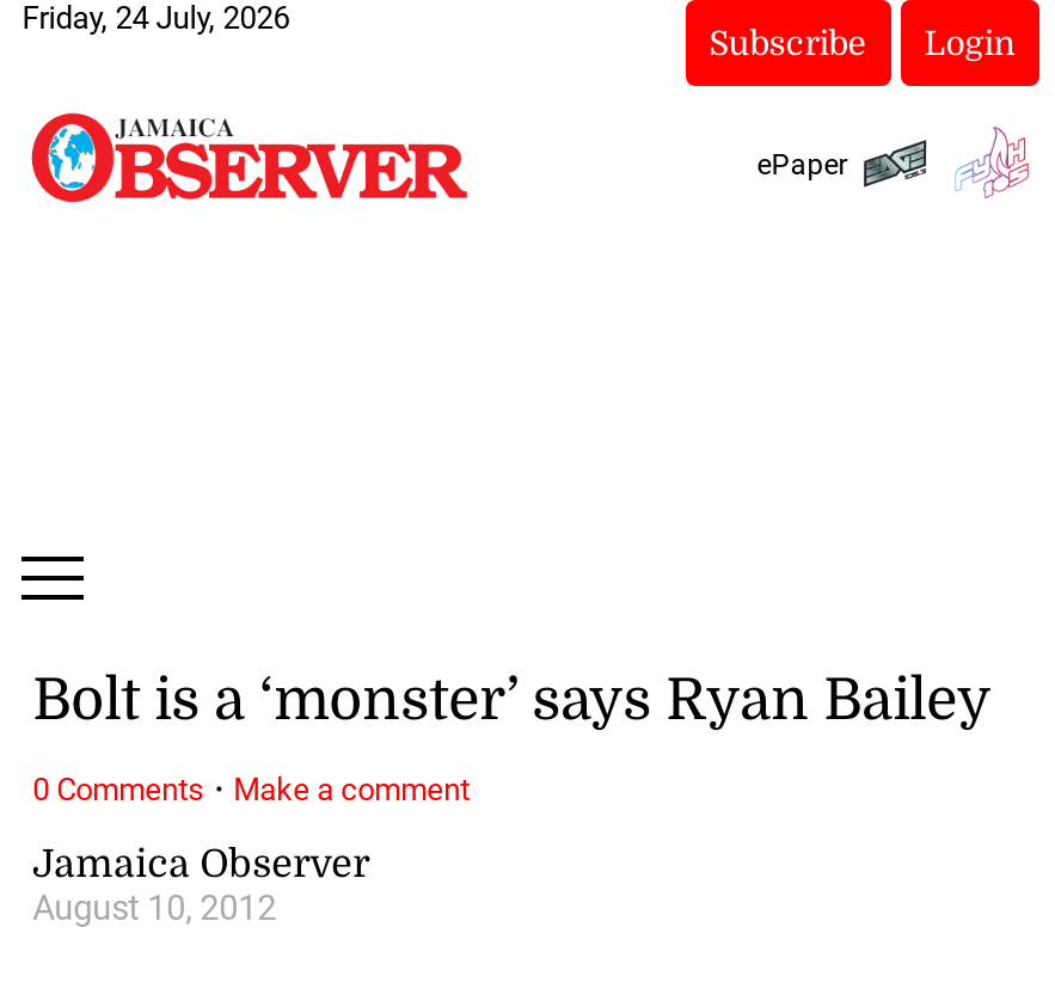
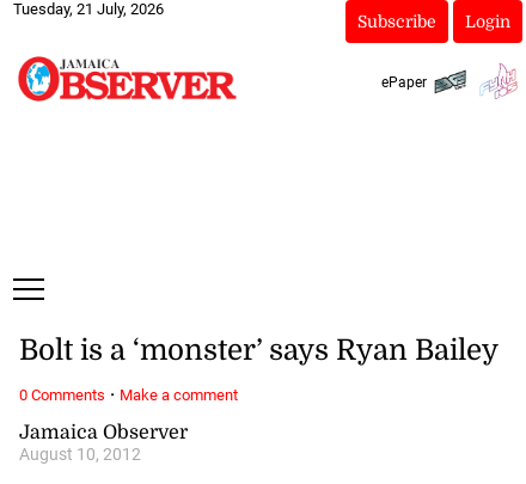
- Friday, 24 July, 2026
+ Tuesday, 21 July, 2026
